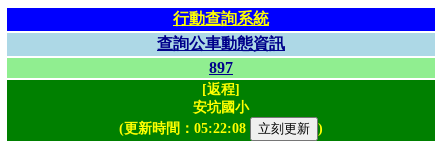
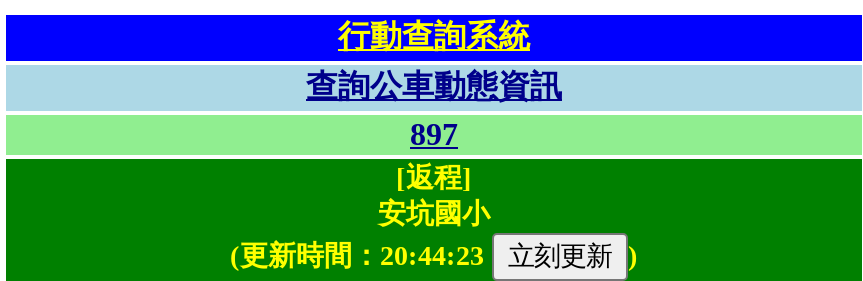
- (更新時間：05:22:08
+ (更新時間：20:44:23
